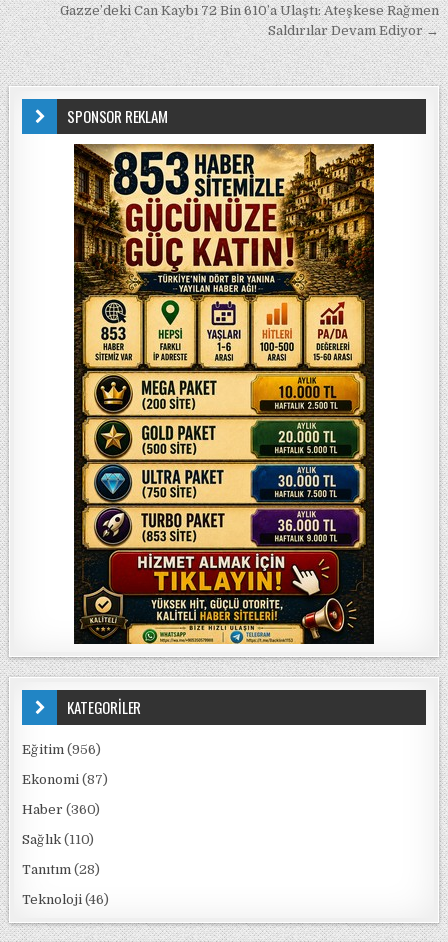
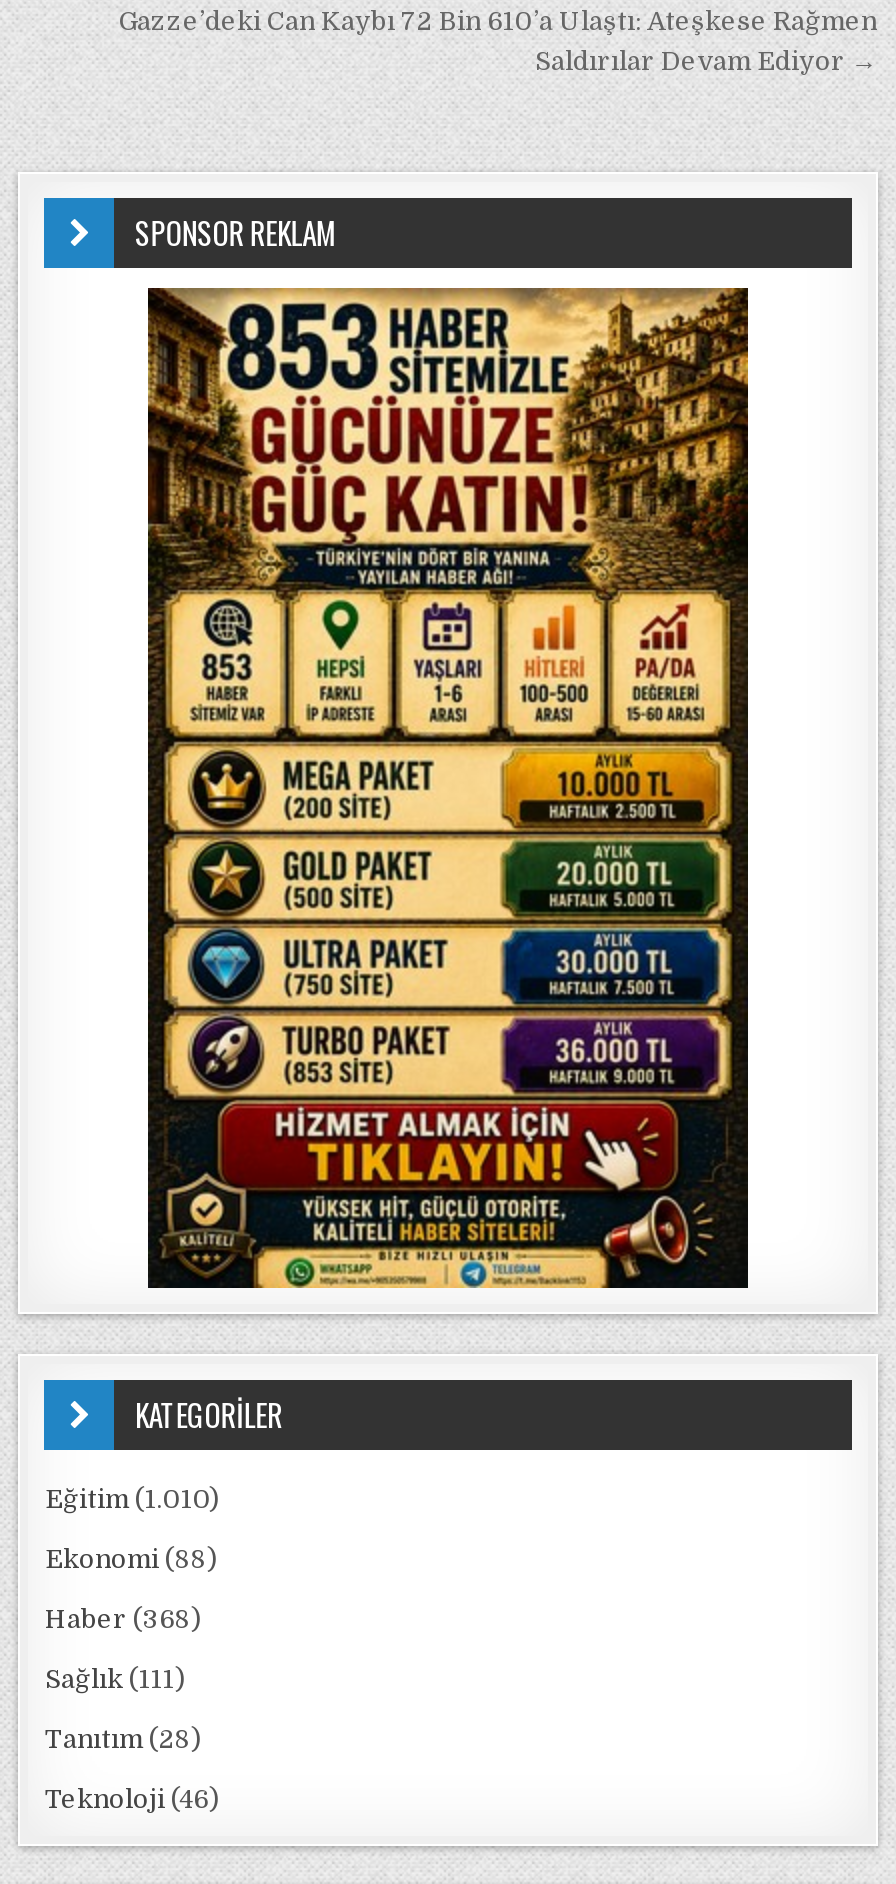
- Eğitim (956)
+ Eğitim (1.010)

- Ekonomi (87)
+ Ekonomi (88)

- Haber (360)
+ Haber (368)

- Sağlık (110)
+ Sağlık (111)
